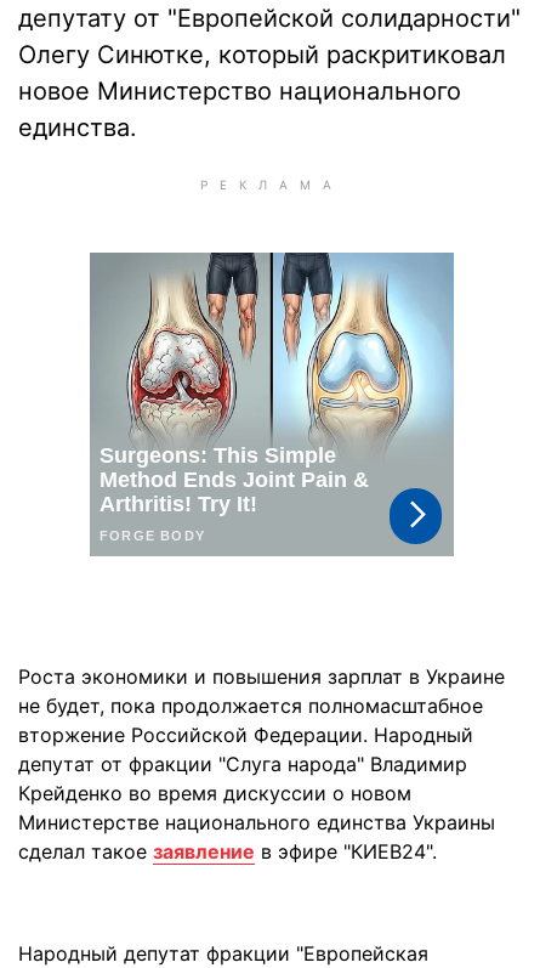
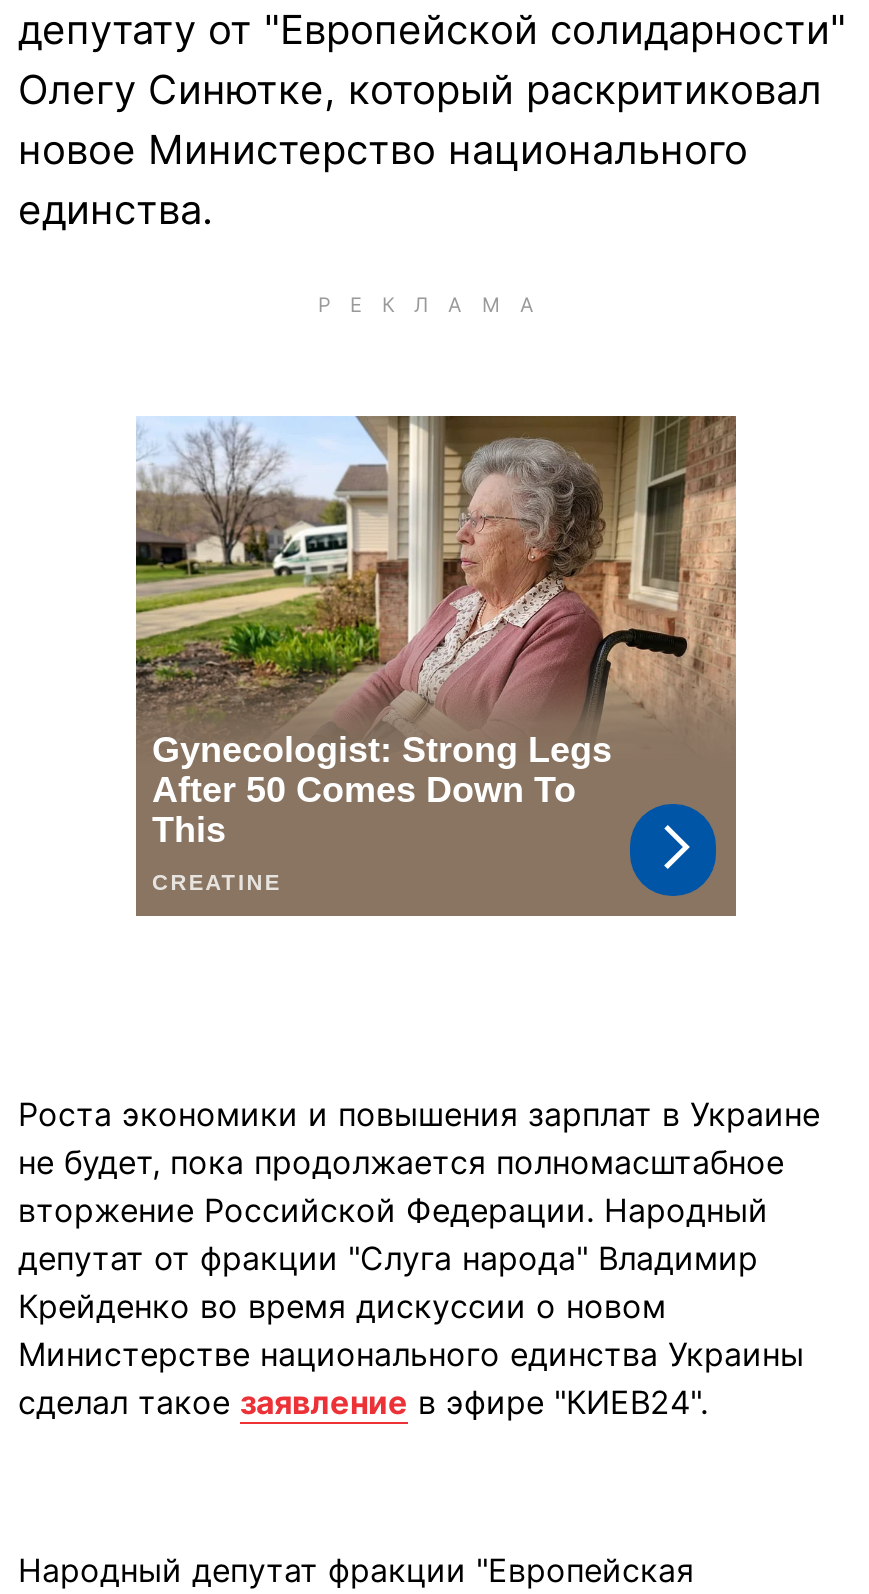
- [image]
+ [image]
